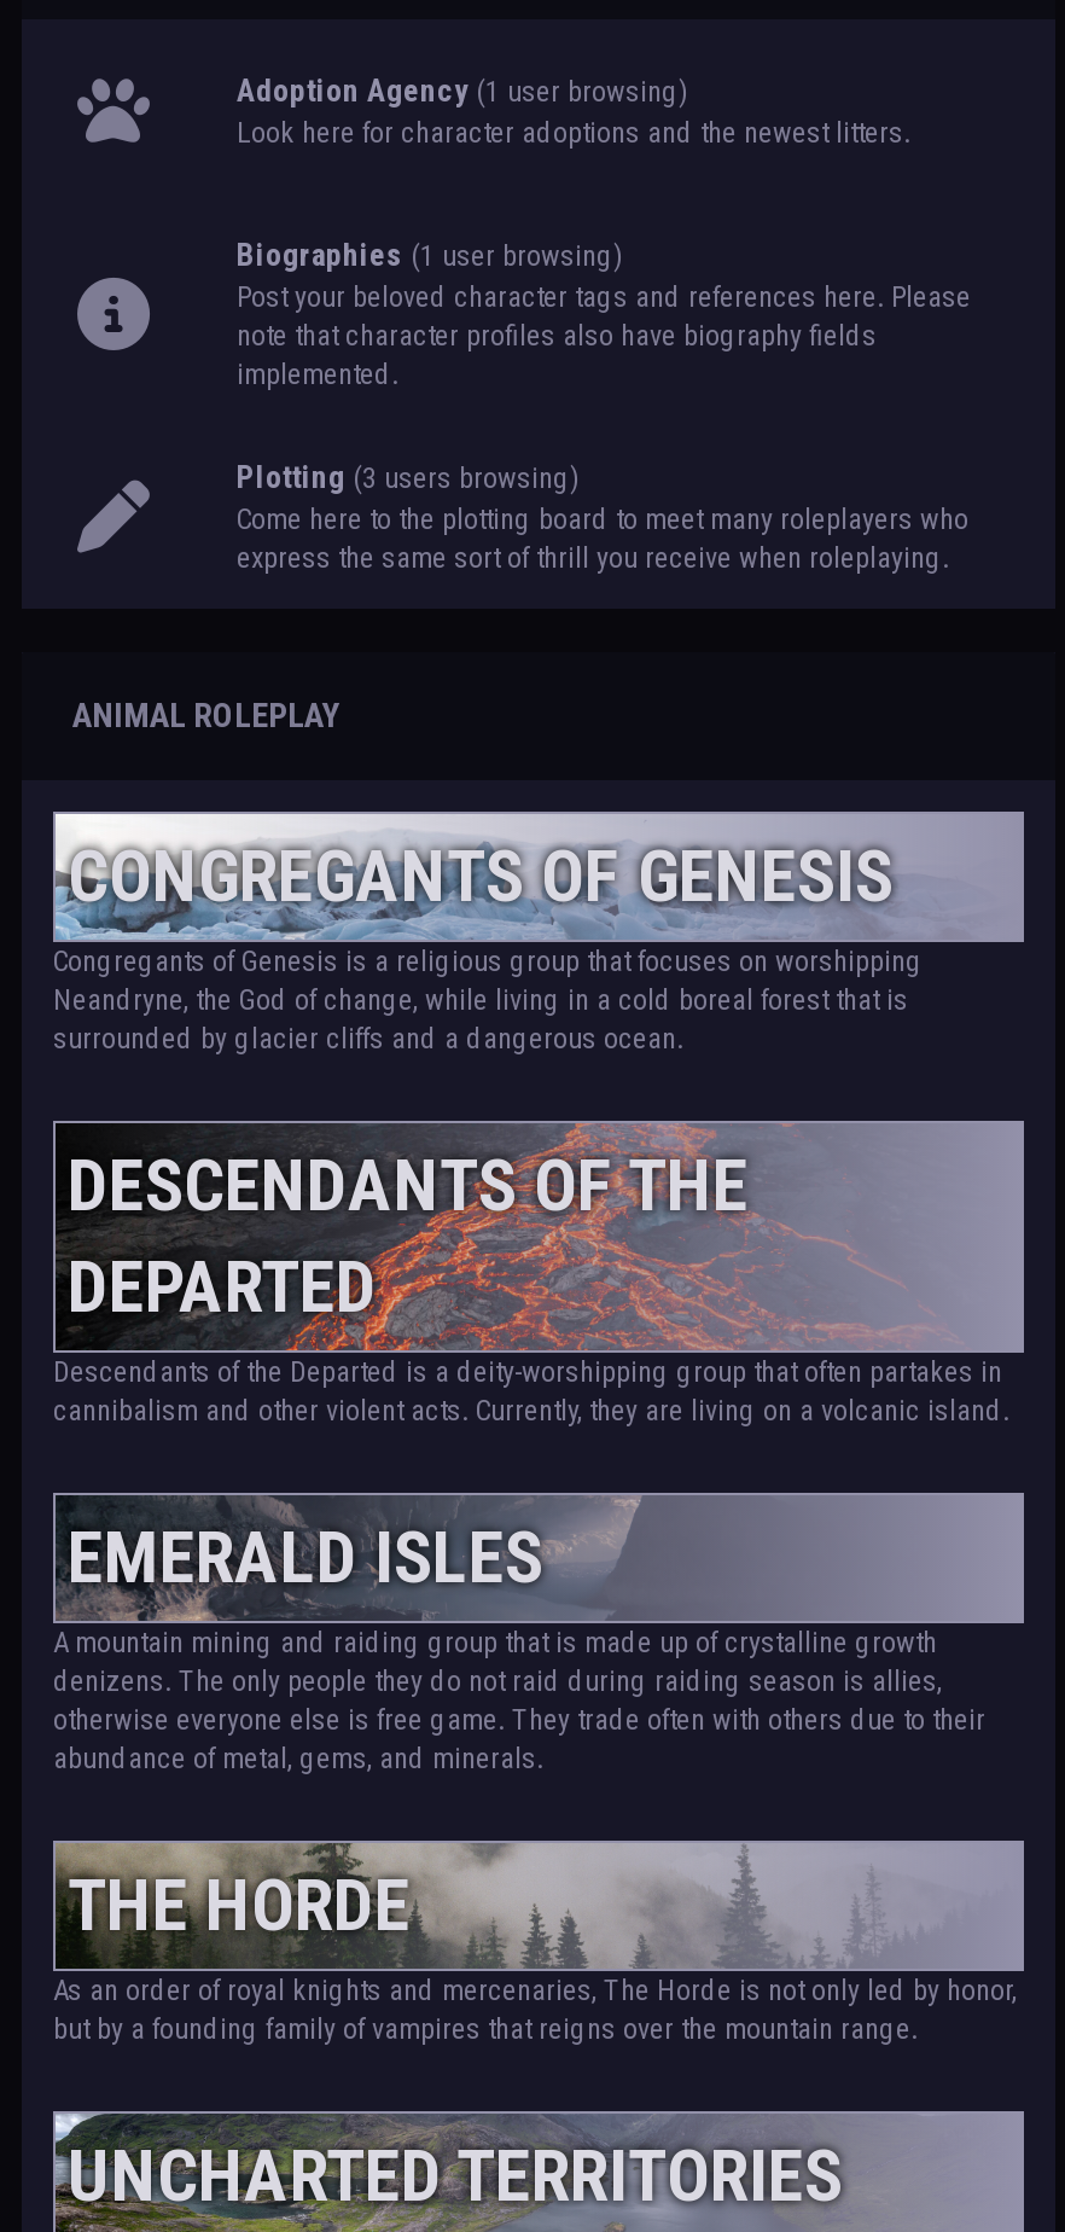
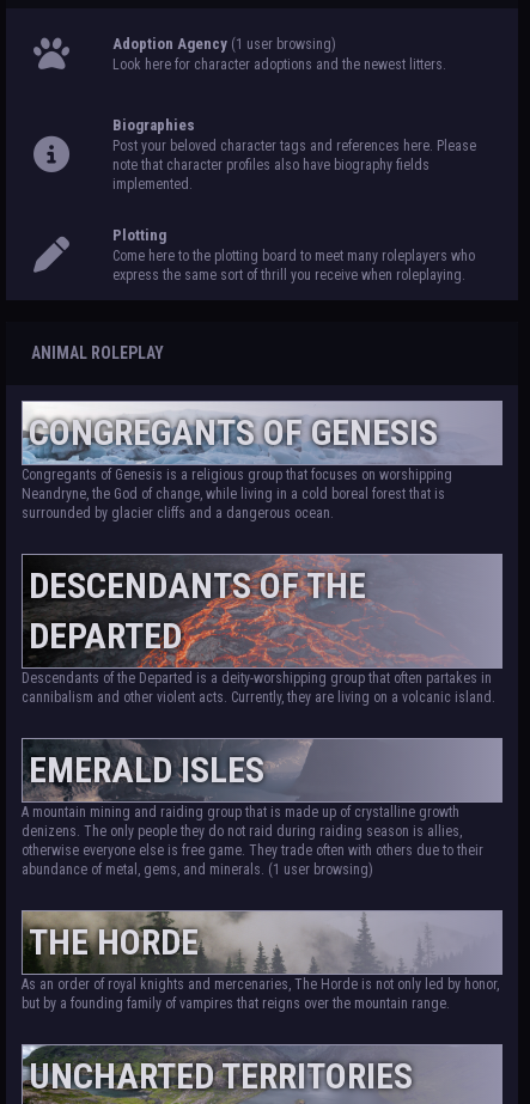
- Biographies (1 user browsing)
+ Biographies

- Plotting (3 users browsing)
+ Plotting

- abundance of metal, gems, and minerals.
+ abundance of metal, gems, and minerals. (1 user browsing)
